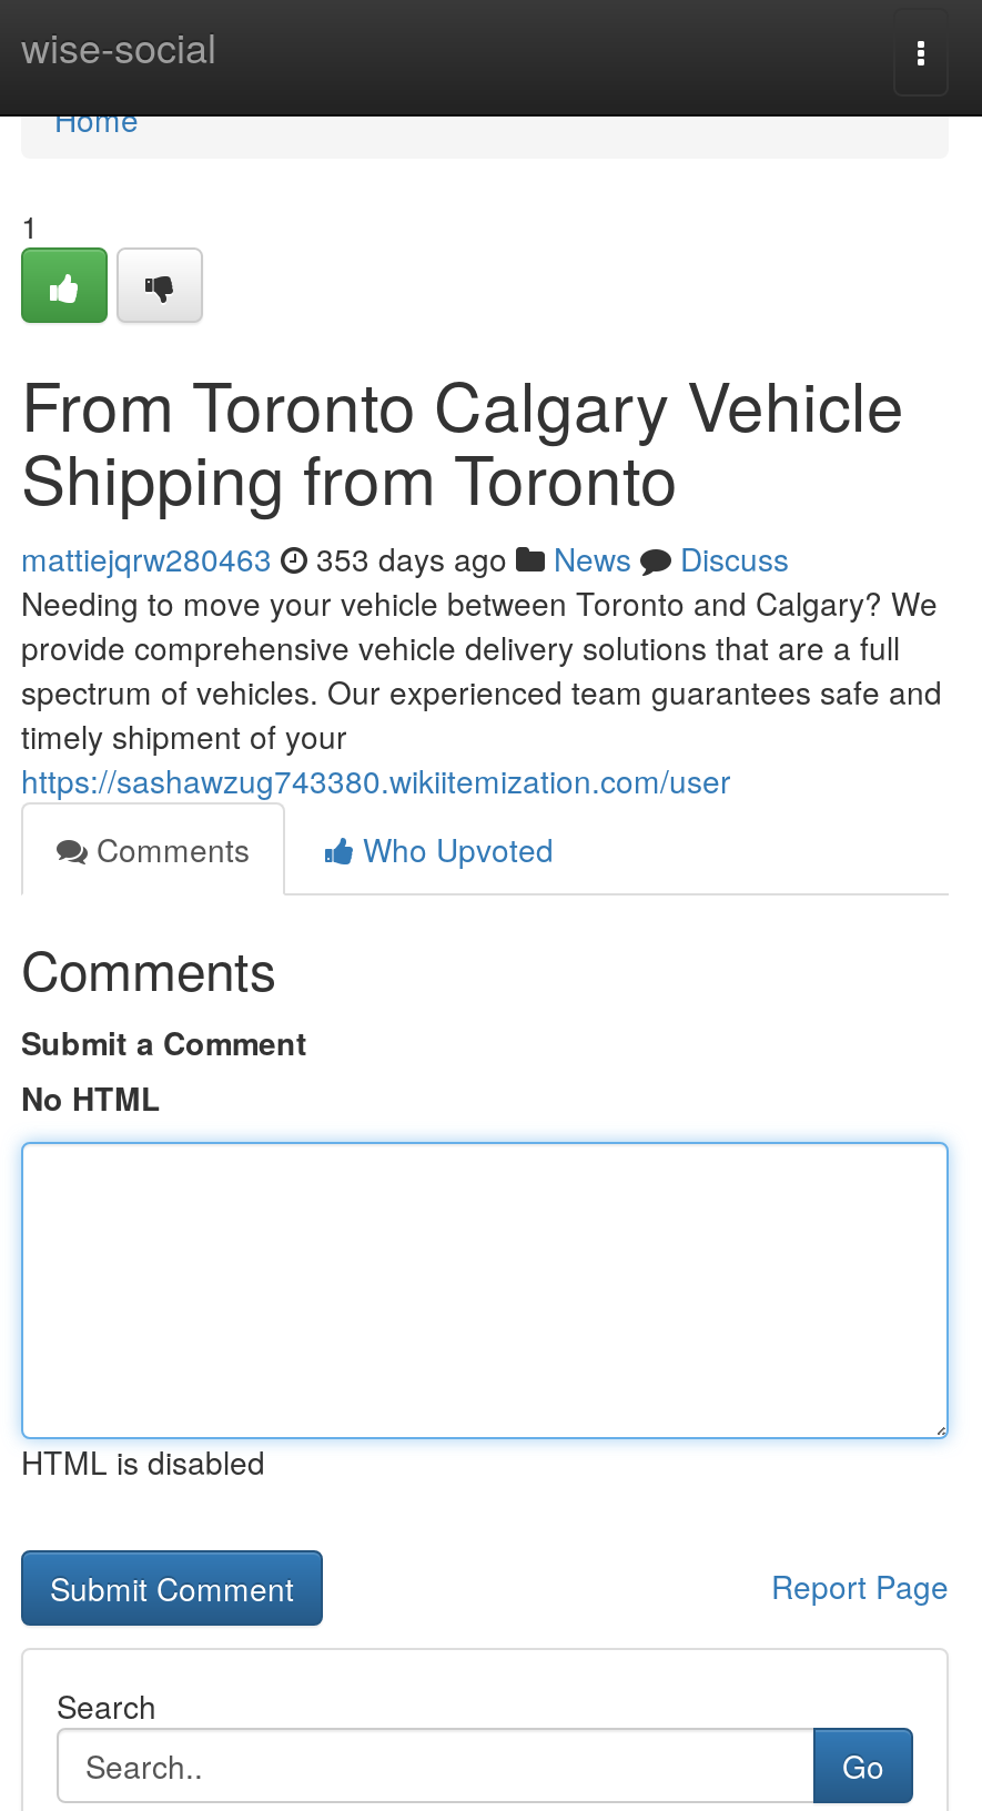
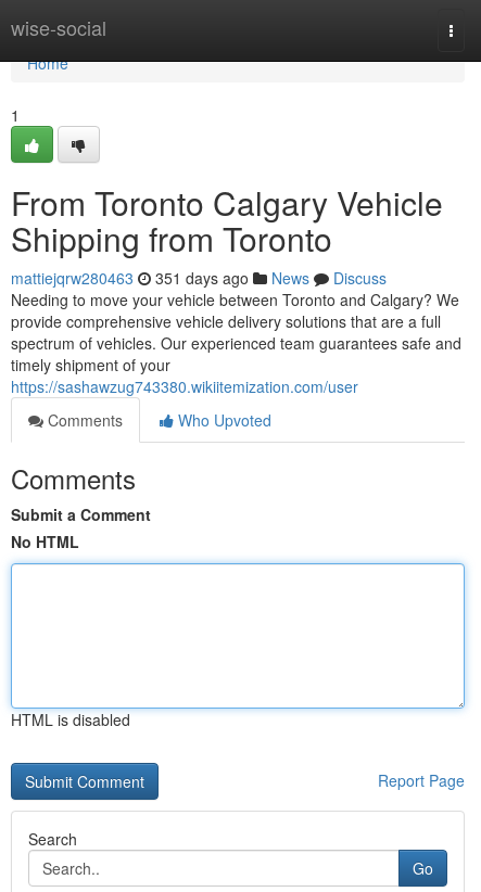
- mattiejqrw280463 353 days ago News Discuss
+ mattiejqrw280463 351 days ago News Discuss
